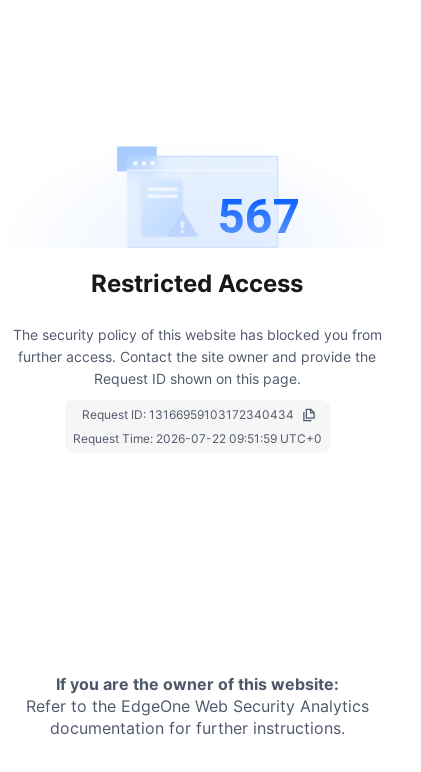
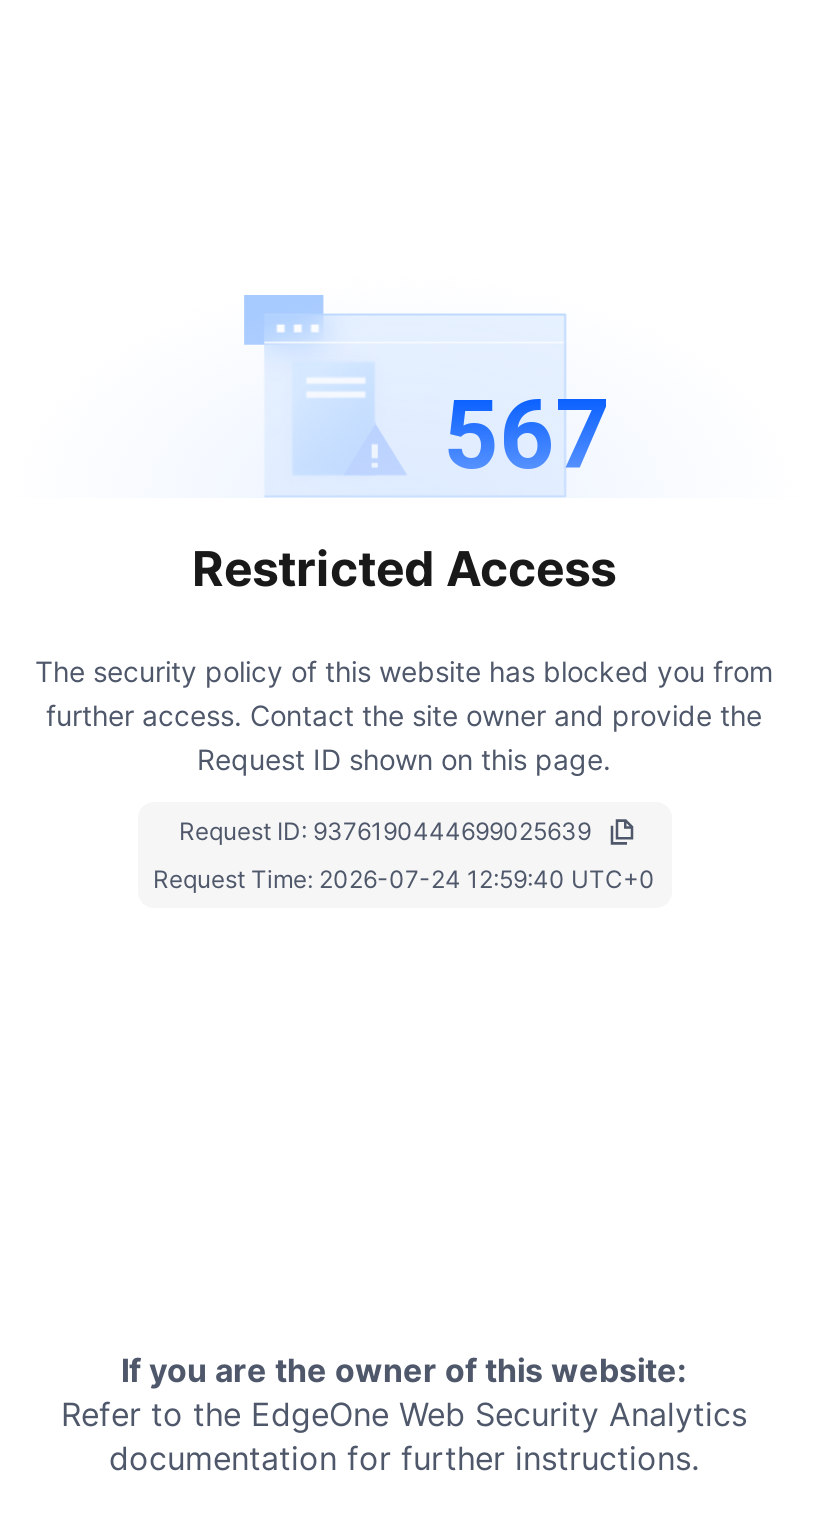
- Request ID: 13166959103172340434
+ Request ID: 9376190444699025639

- Request Time: 2026-07-22 09:51:59 UTC+0
+ Request Time: 2026-07-24 12:59:40 UTC+0
